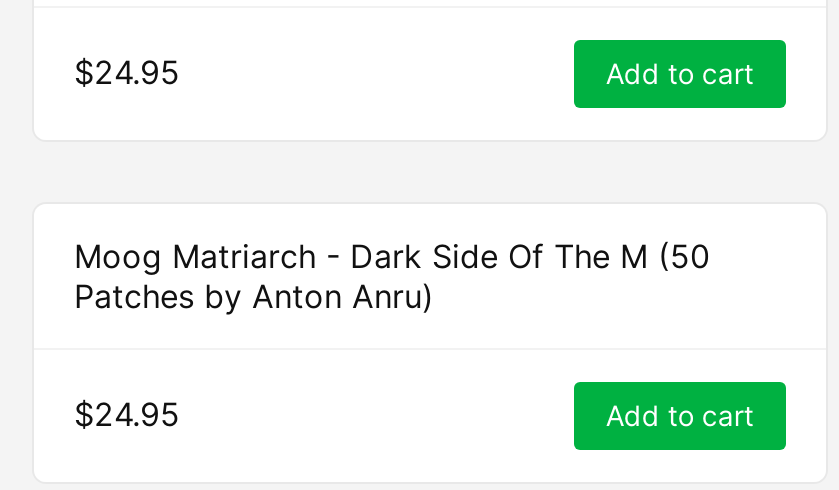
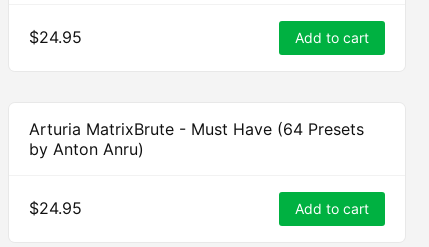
- Moog Matriarch - Dark Side Of The M (50
- Patches by Anton Anru)
+ Arturia MatrixBrute - Must Have (64 Presets
+ by Anton Anru)
